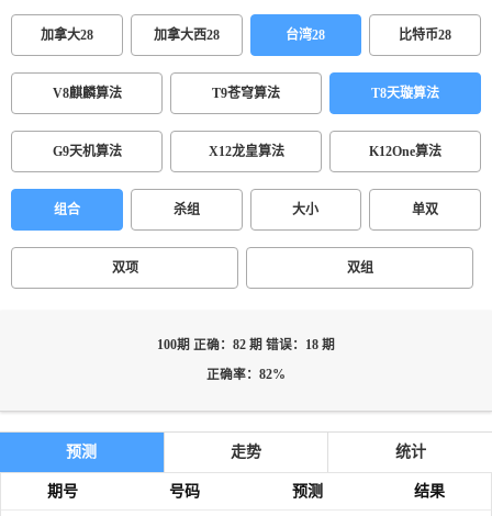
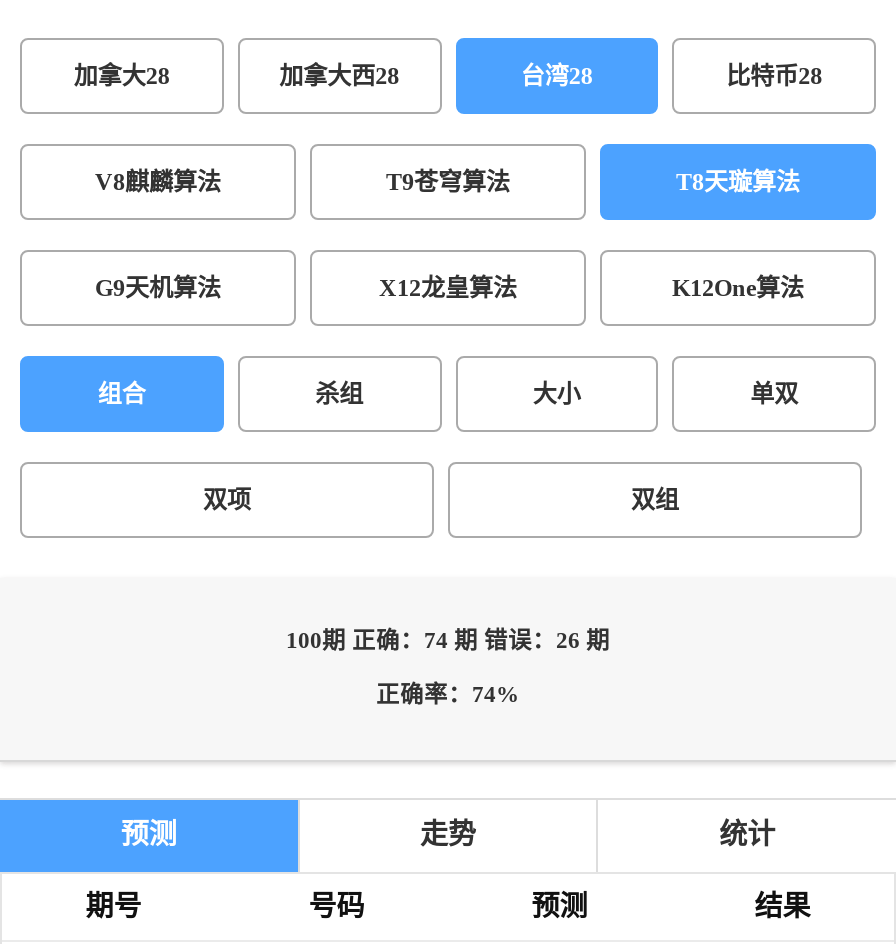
- 100期 正确：82 期 错误：18 期
+ 100期 正确：74 期 错误：26 期

- 正确率：82%
+ 正确率：74%
